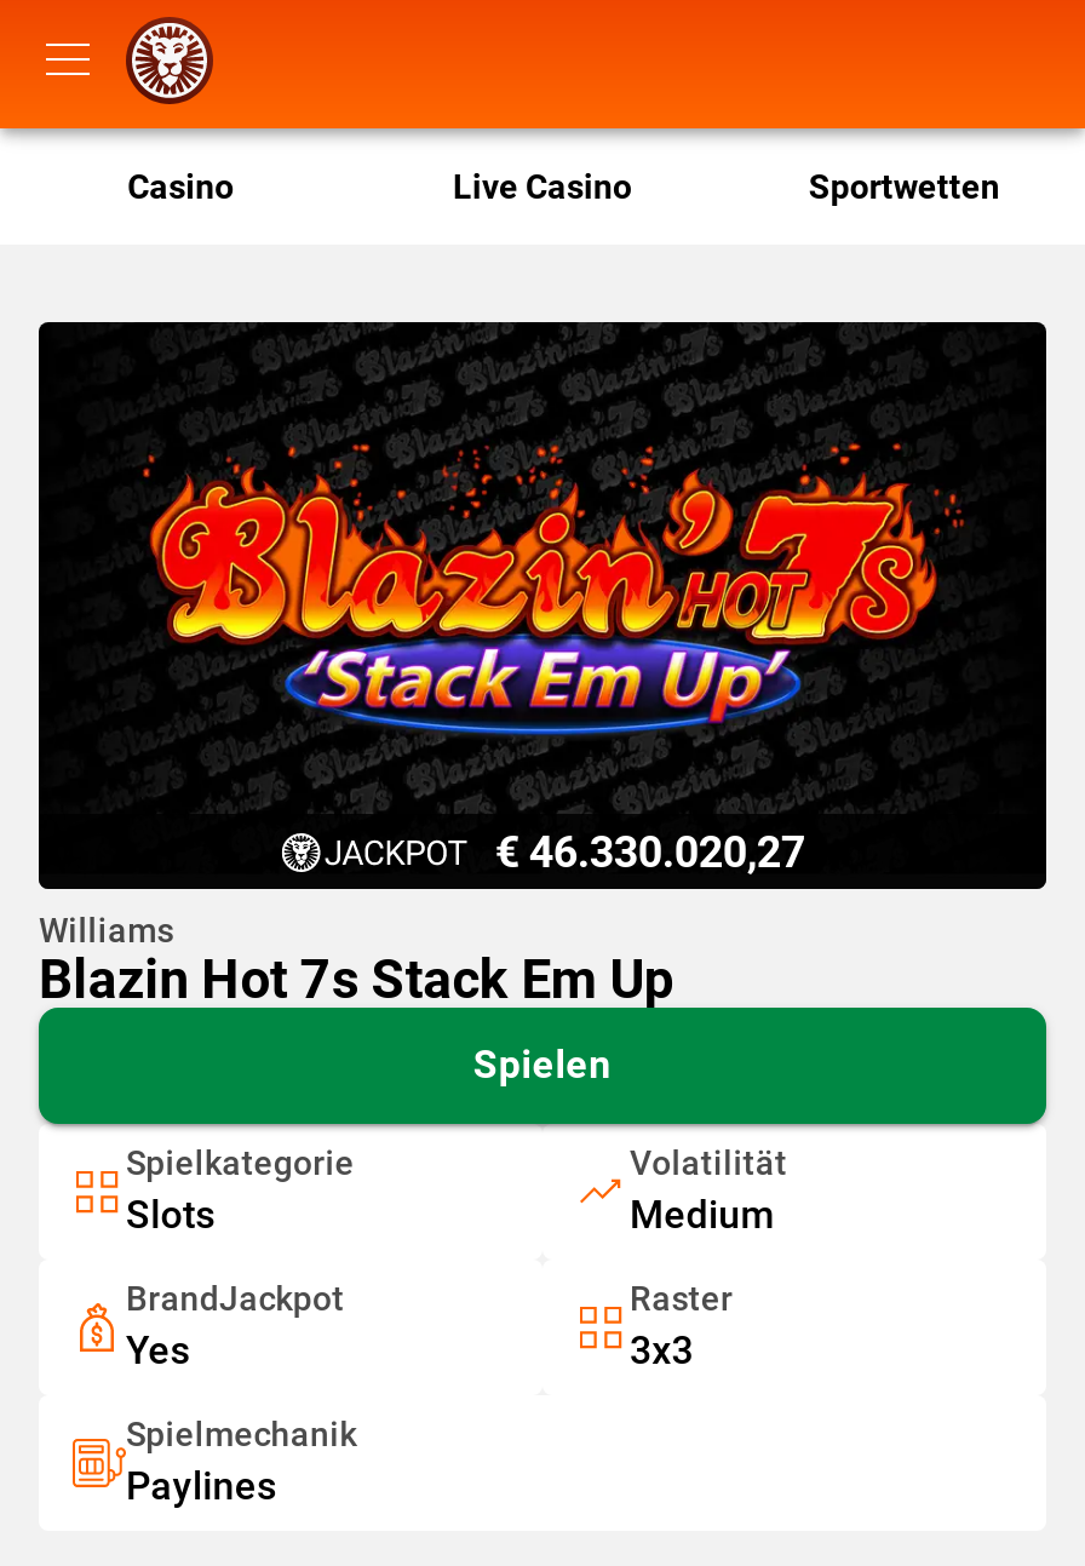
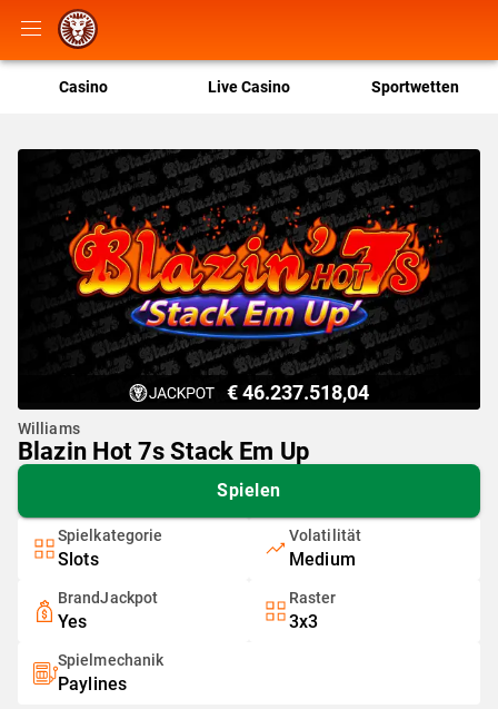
- € 46.330.020,27
+ € 46.237.518,04
